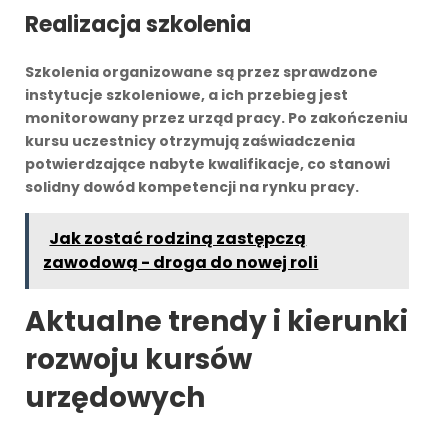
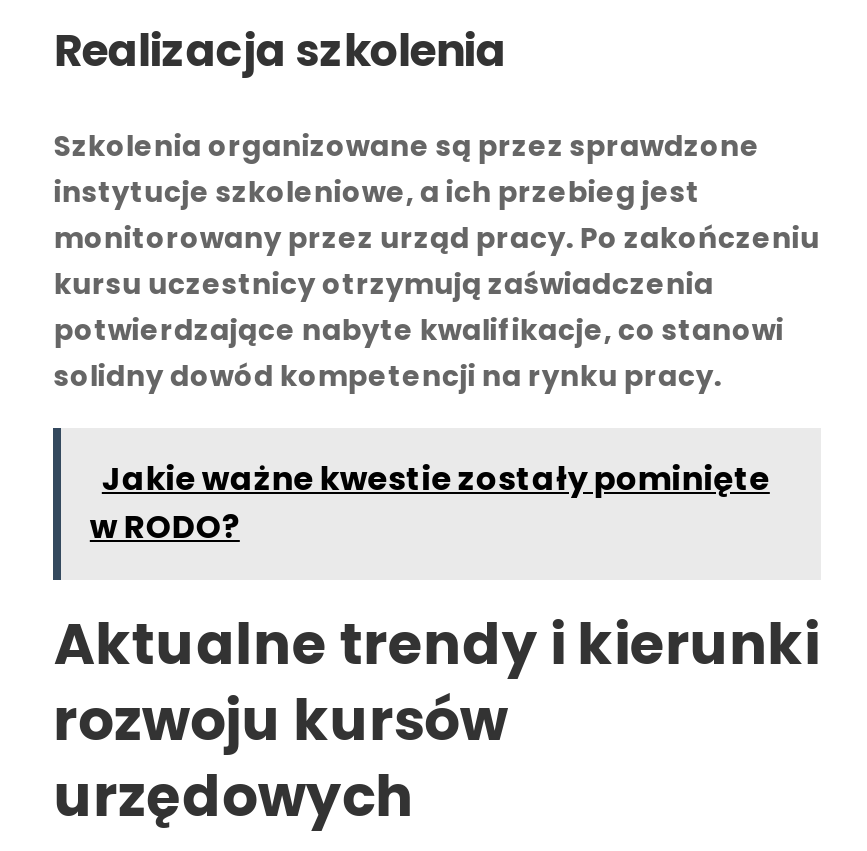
- Jak zostać rodziną zastępczą
- zawodową - droga do nowej roli
+ Jakie ważne kwestie zostały pominięte
+ w RODO?
